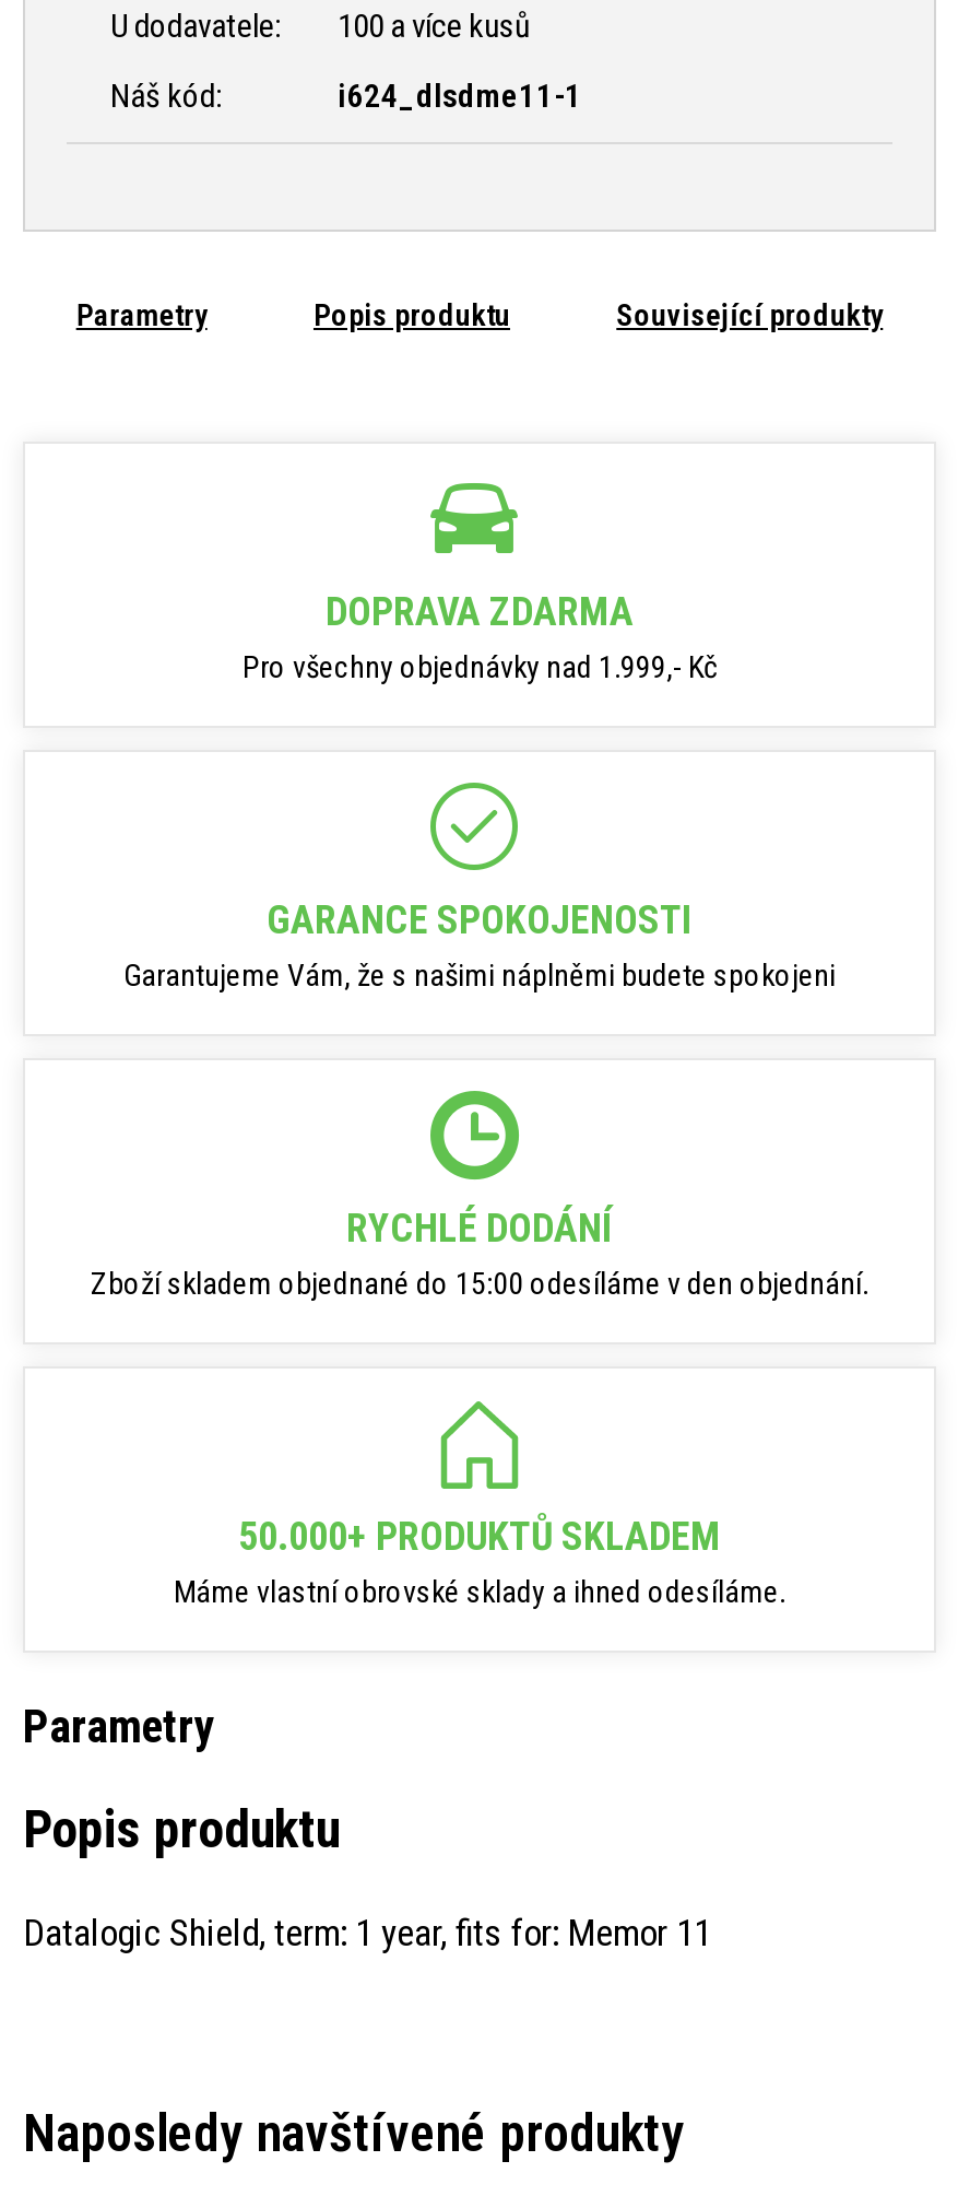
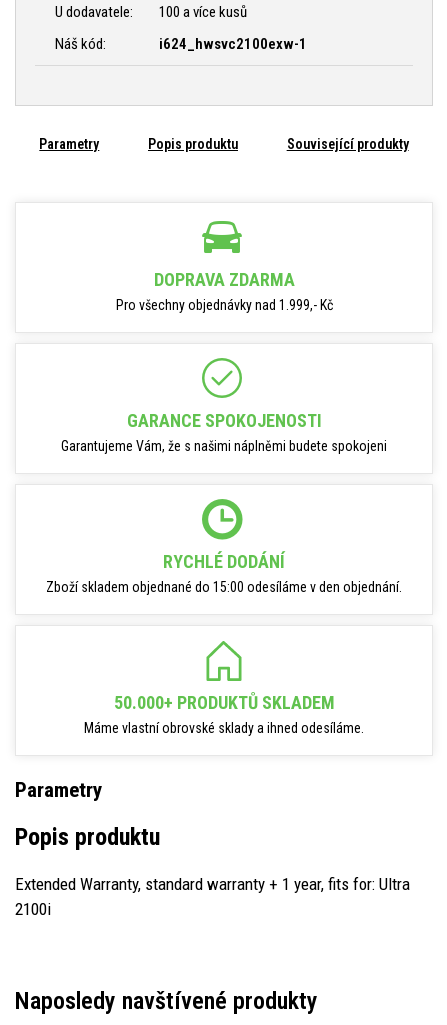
- i624_dlsdme11-1
+ i624_hwsvc2100exw-1

- Datalogic Shield, term: 1 year, fits for: Memor 11
+ Extended Warranty, standard warranty + 1 year, fits for: Ultra
+ 2100i
